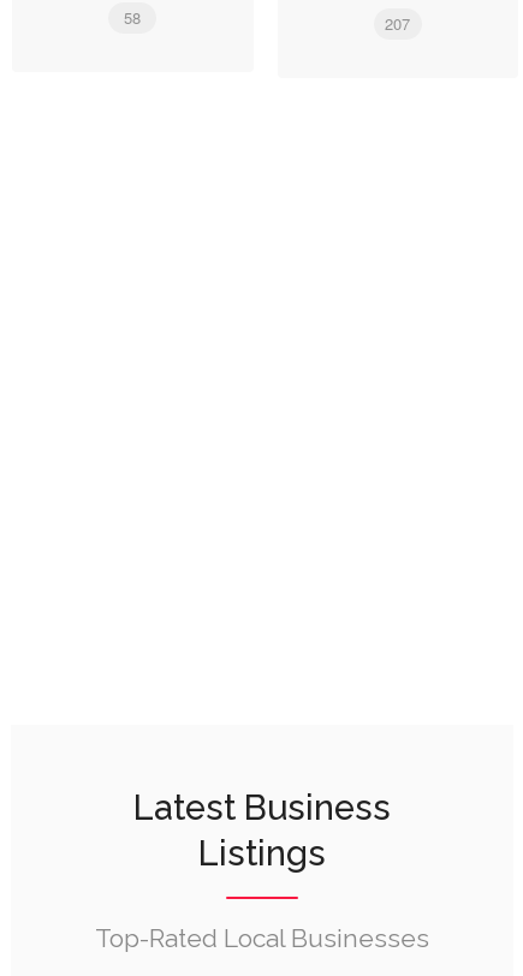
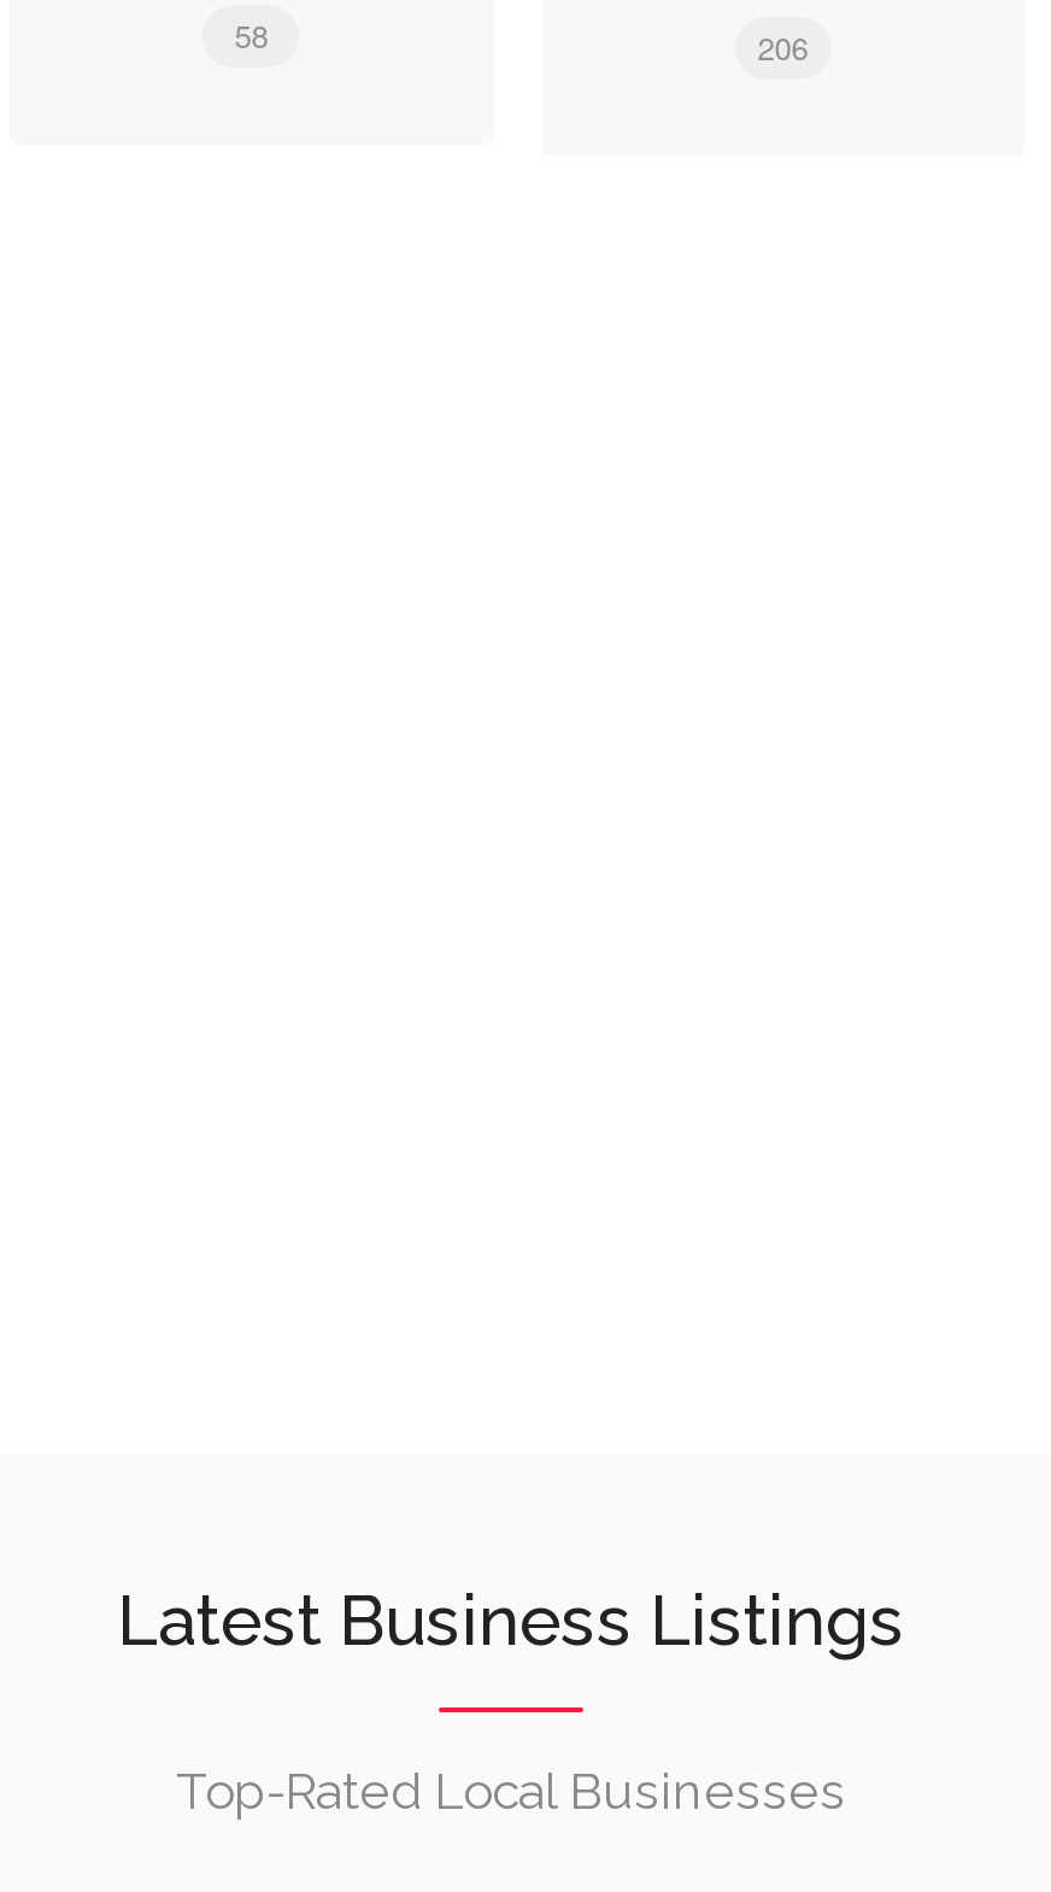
- 207
+ 206
